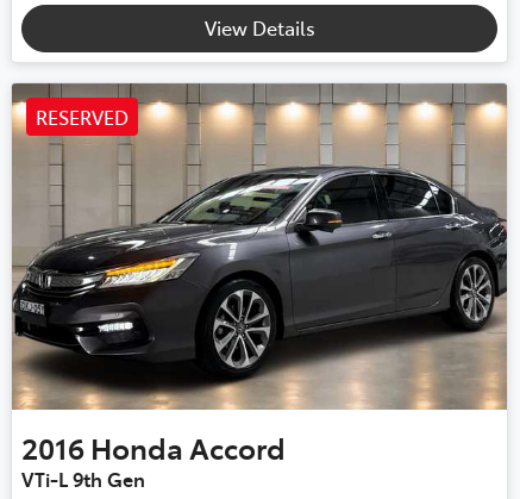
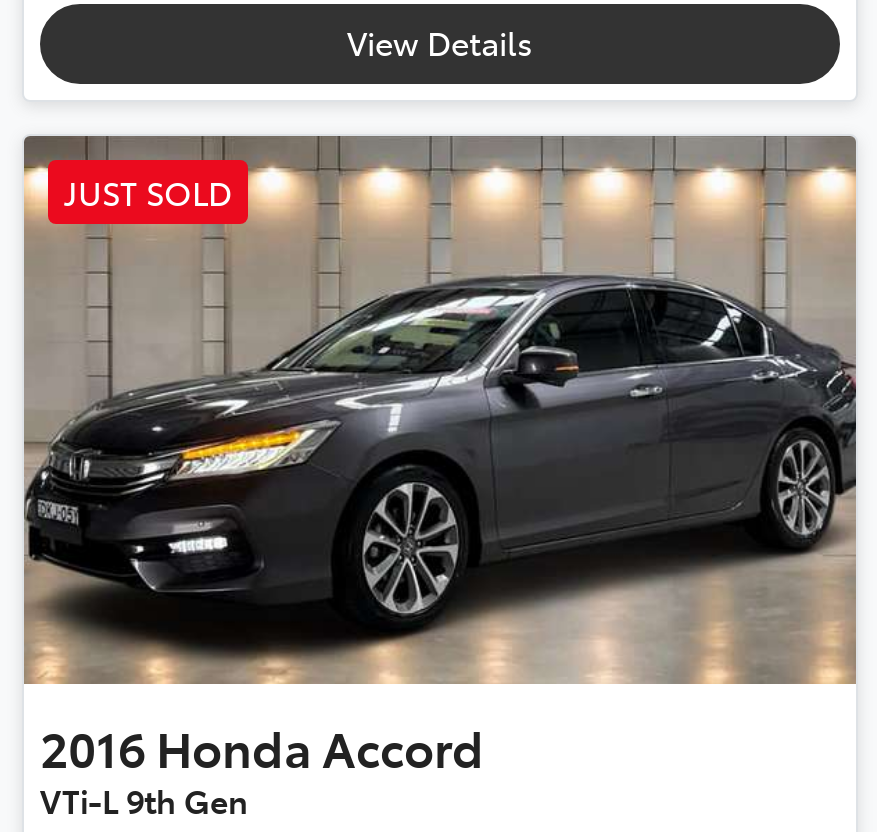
- RESERVED
+ JUST SOLD
